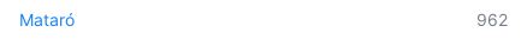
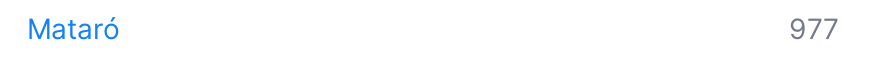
- 962
+ 977
